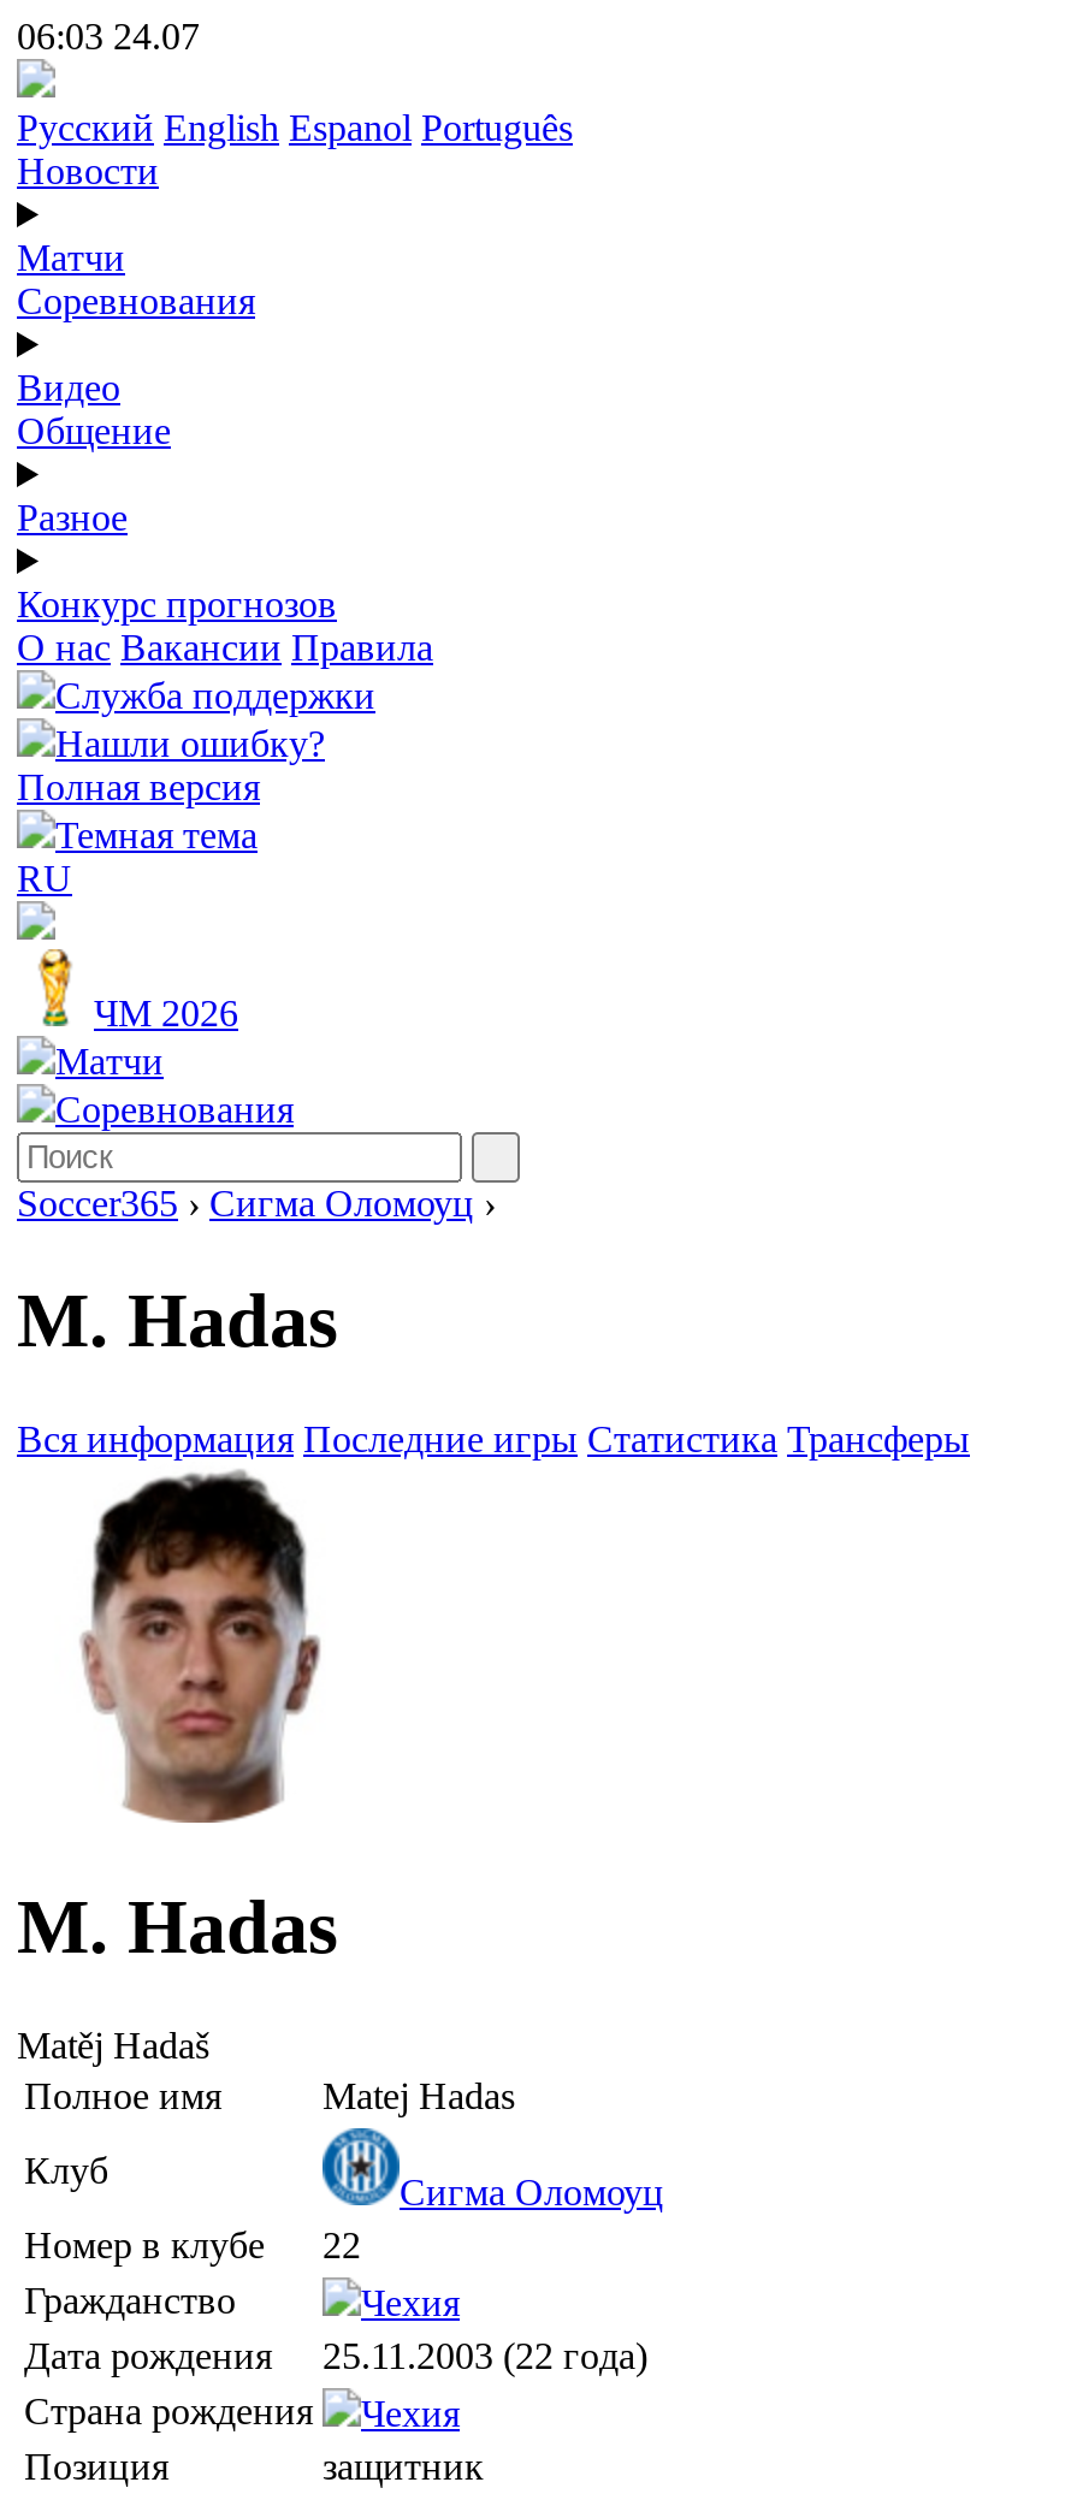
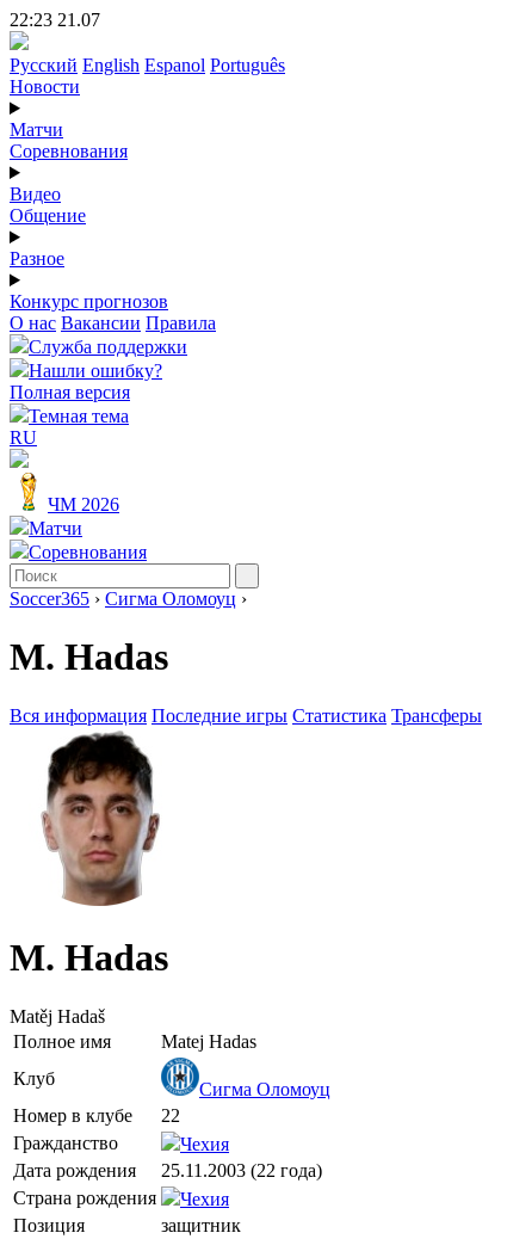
- 06:03 24.07
+ 22:23 21.07
